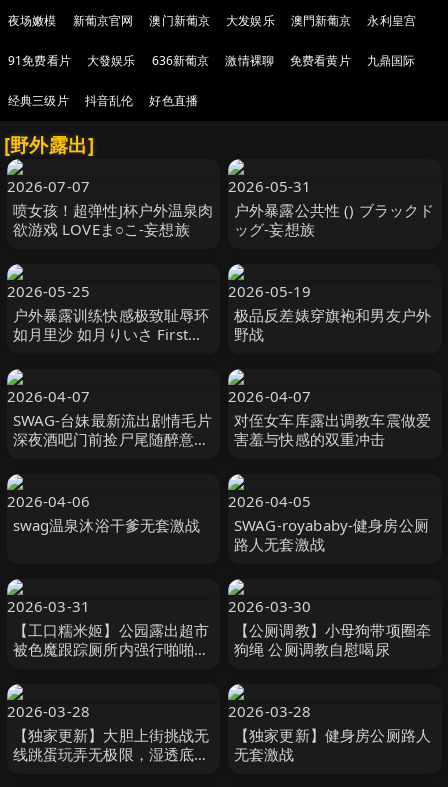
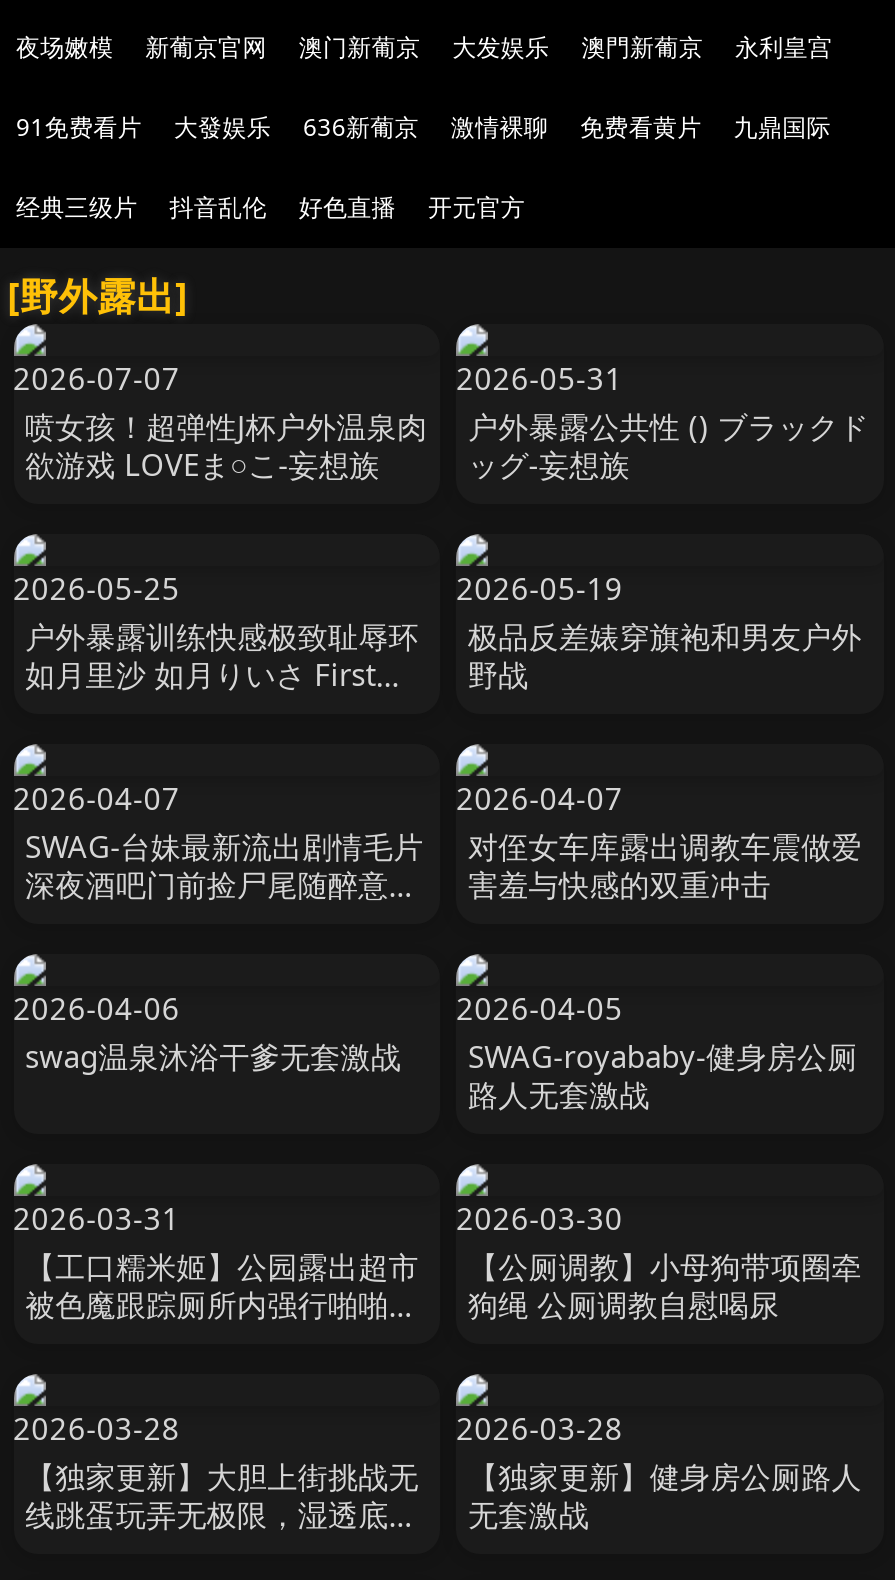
+ 开元官方
